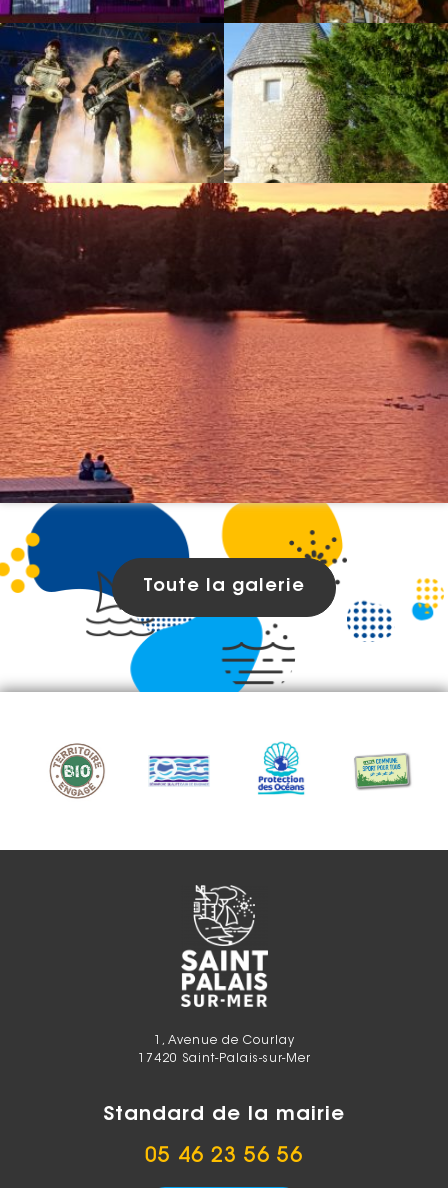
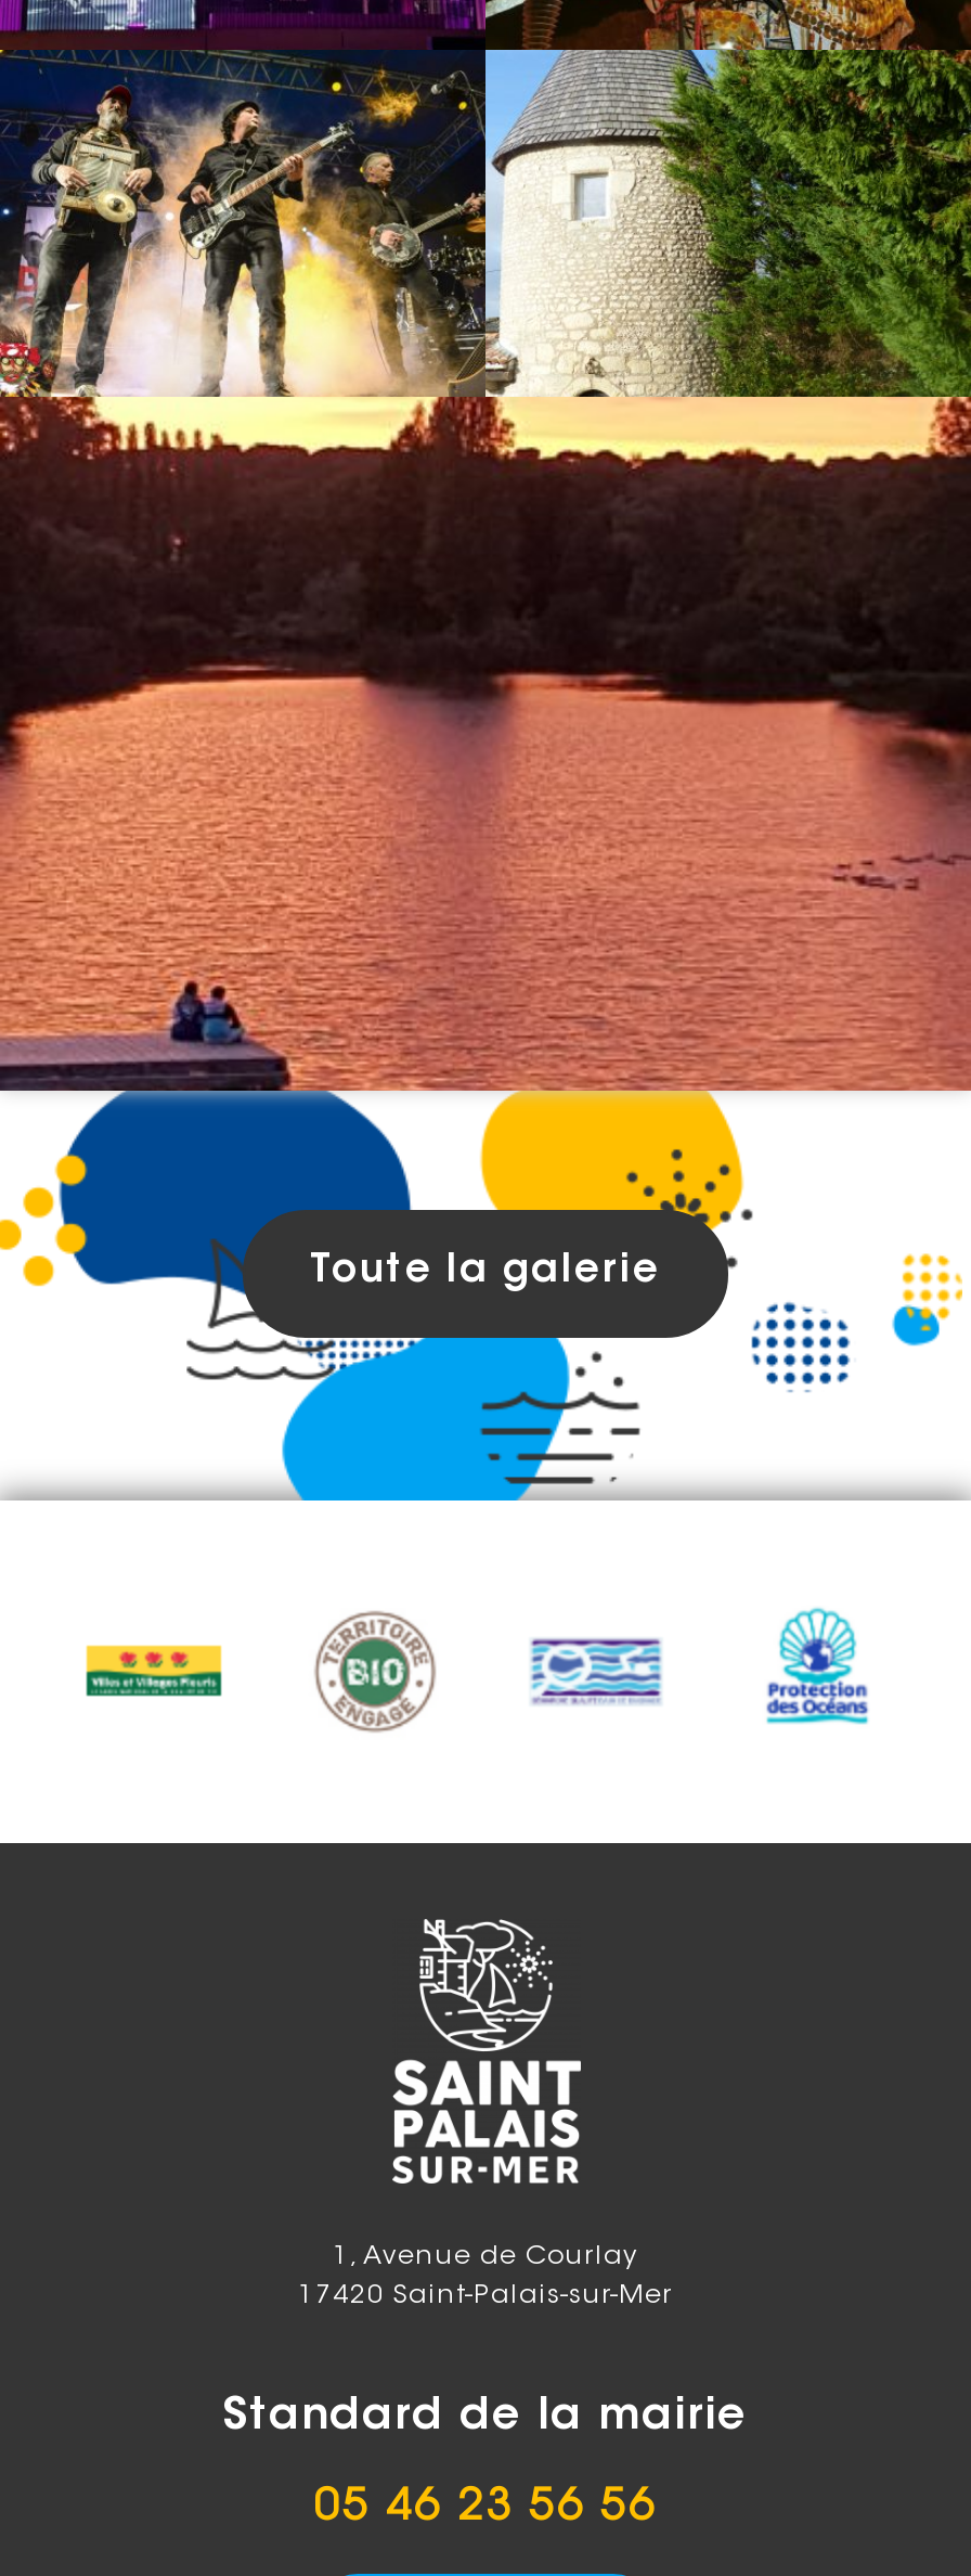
- [image]
+ [image]

- [image]
+ [image]

- [image]
+ [image]

- [image]
+ [image]
